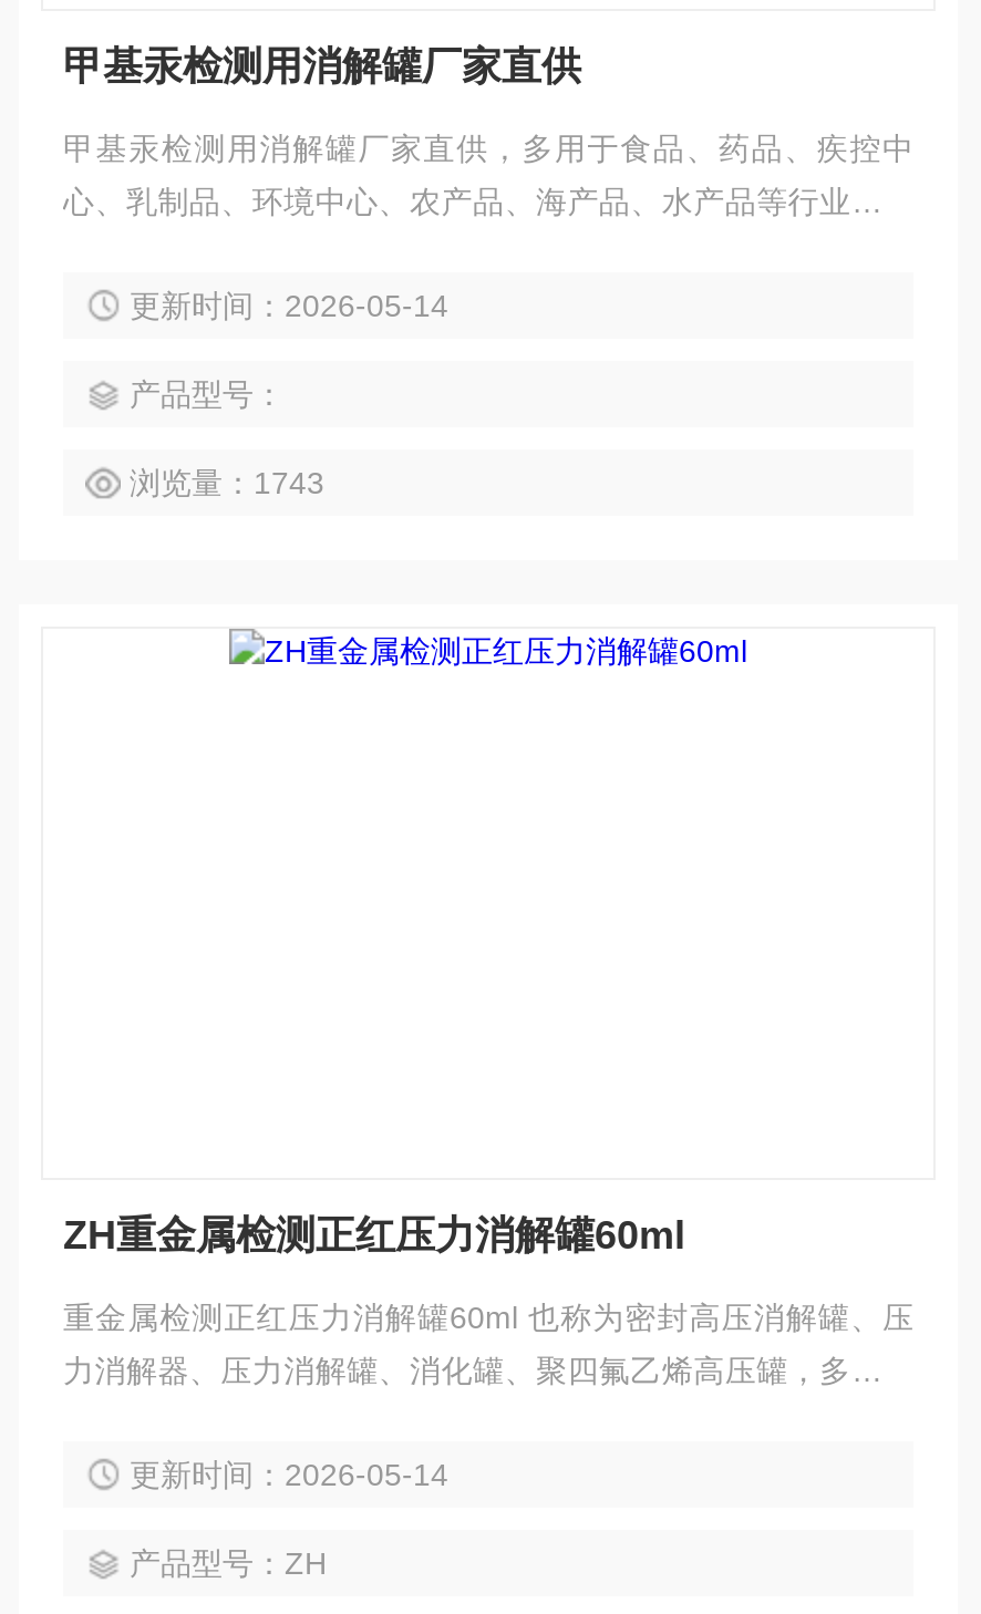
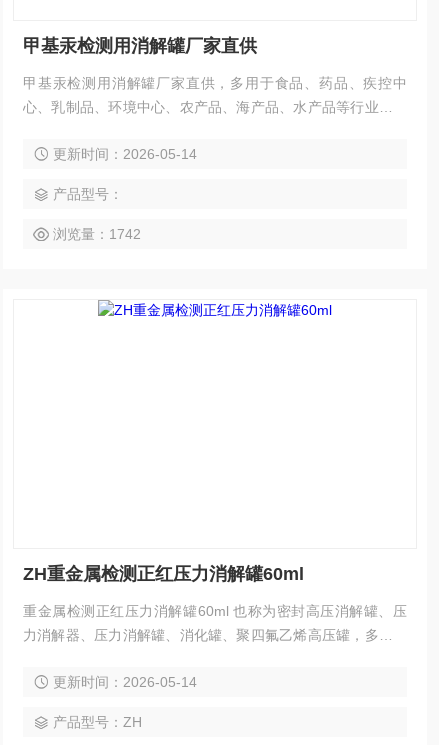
- 浏览量：1743
+ 浏览量：1742
